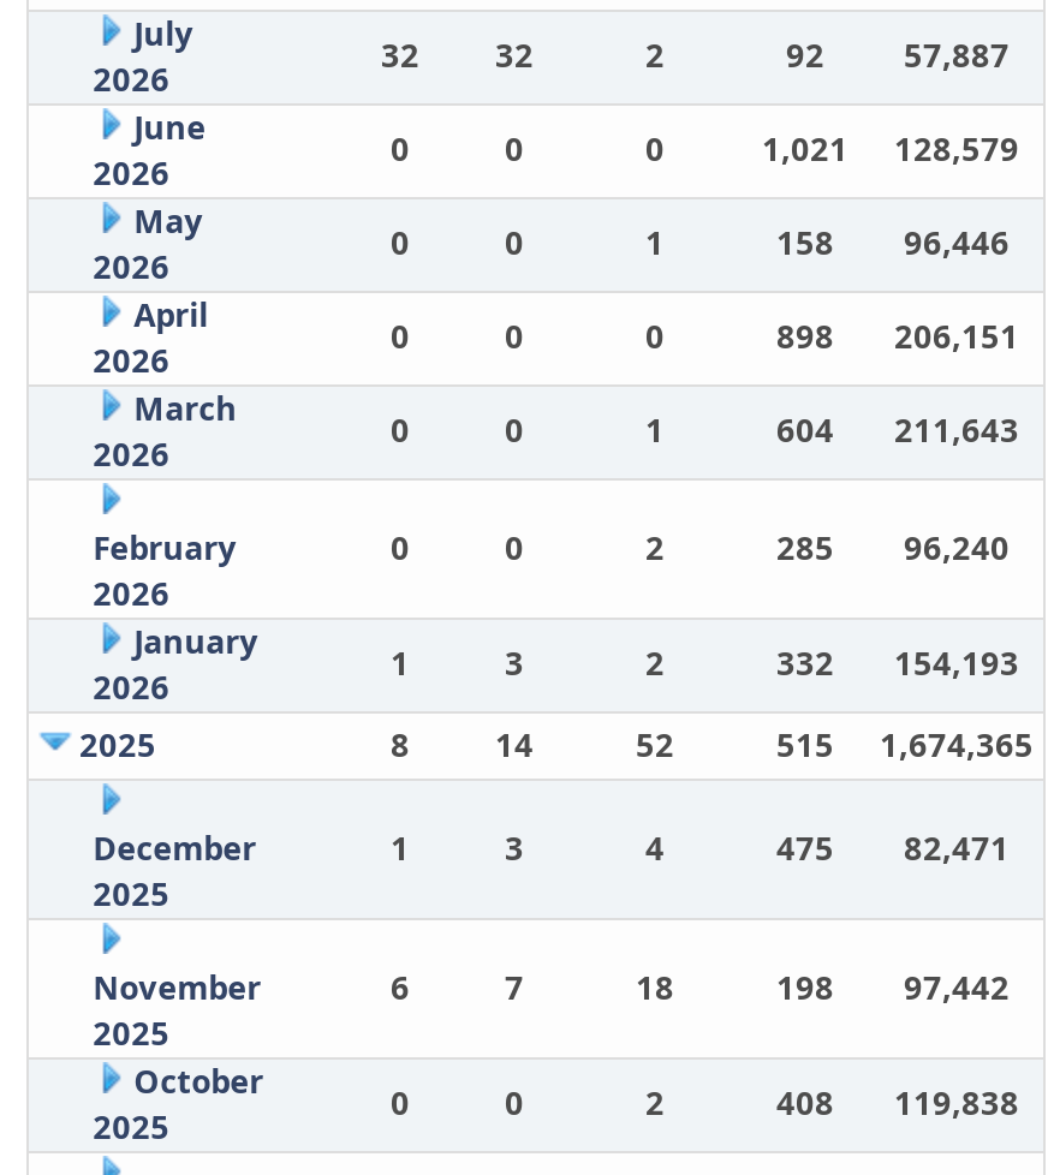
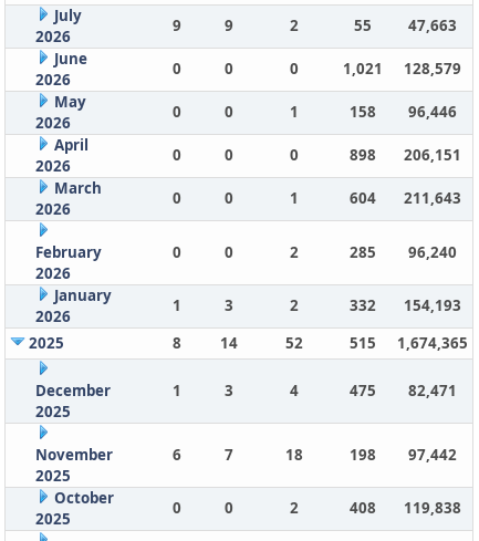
- 32
+ 9

- 32
+ 9

- 92
+ 55

- 57,887
+ 47,663
